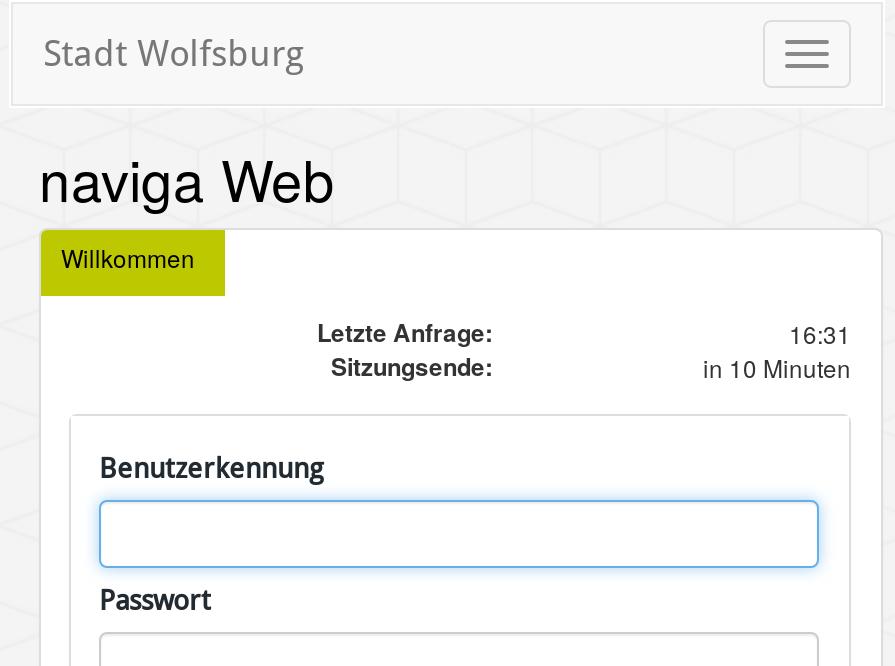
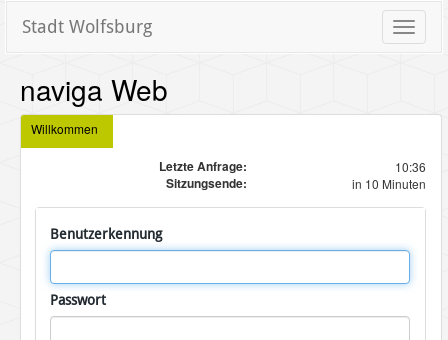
- 16:31
+ 10:36
